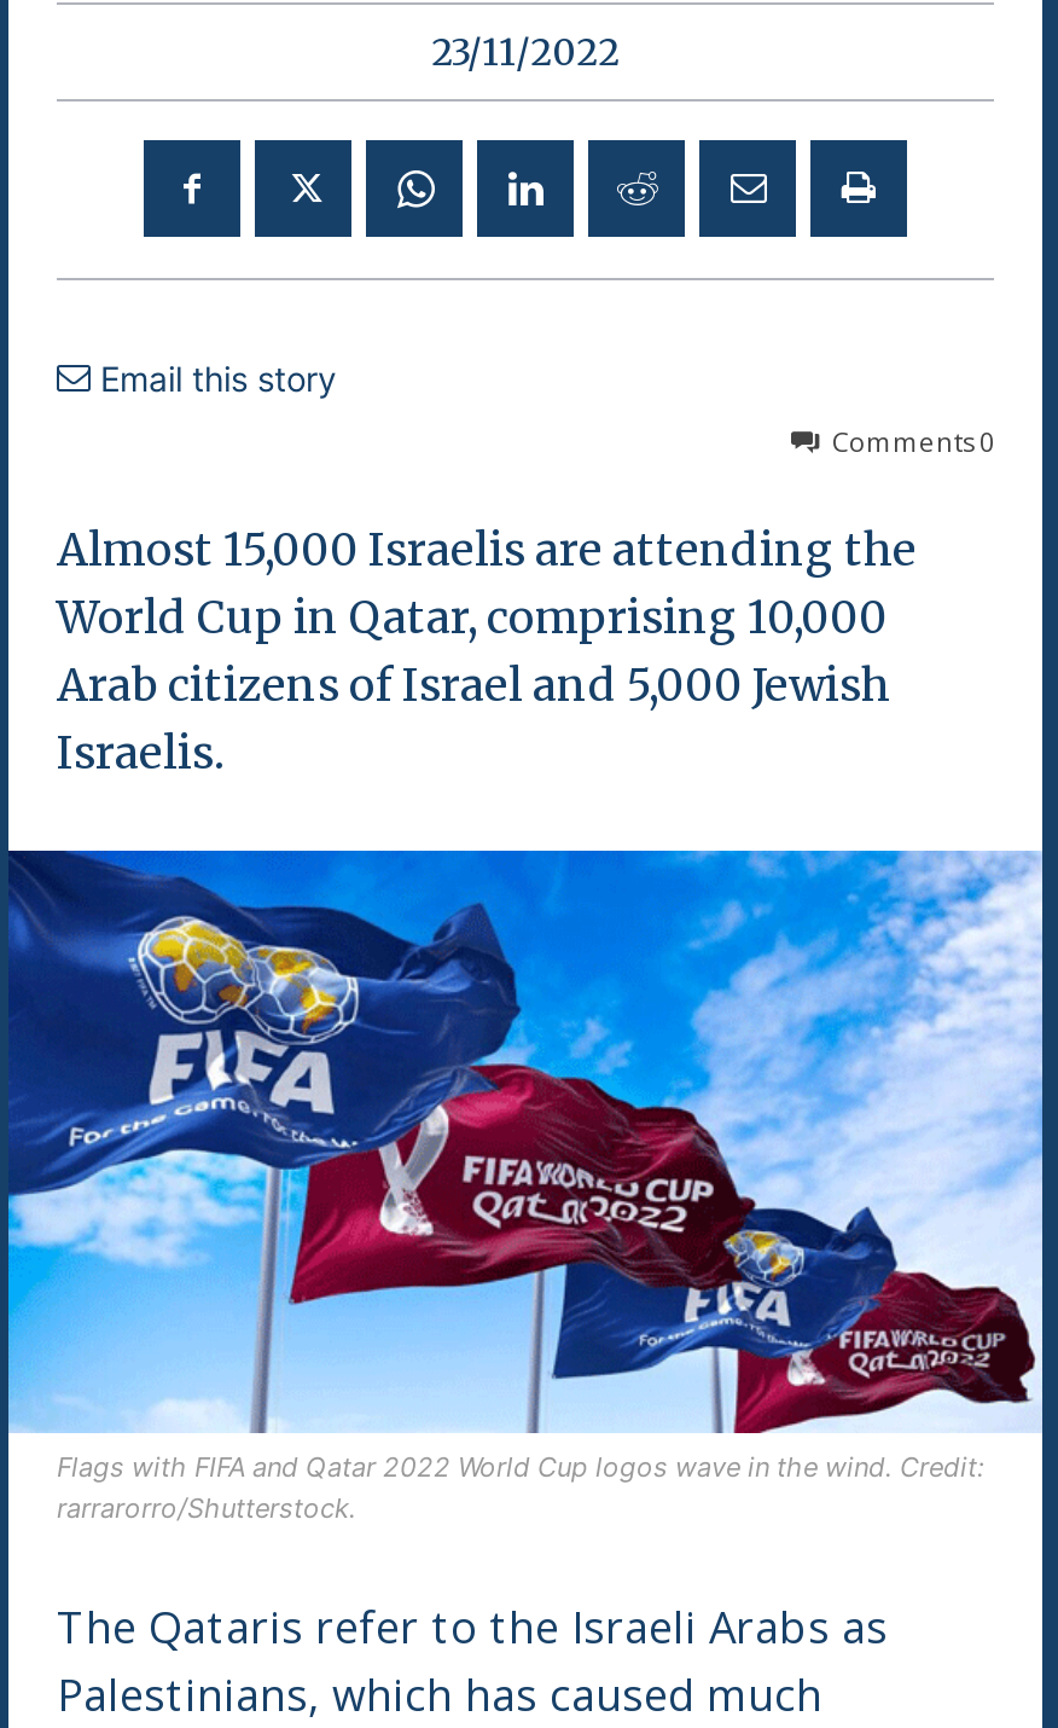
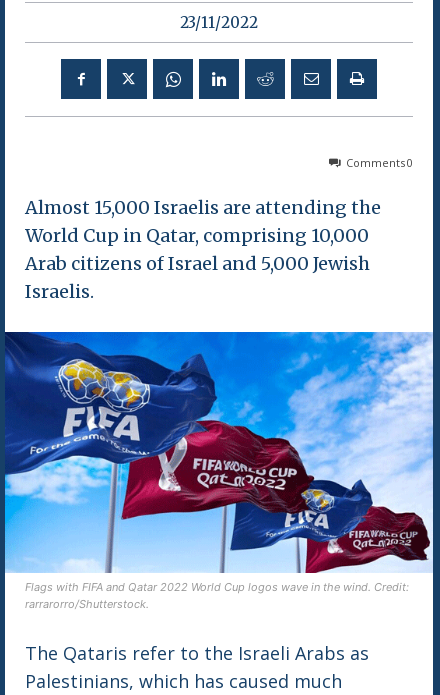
- Email this story
